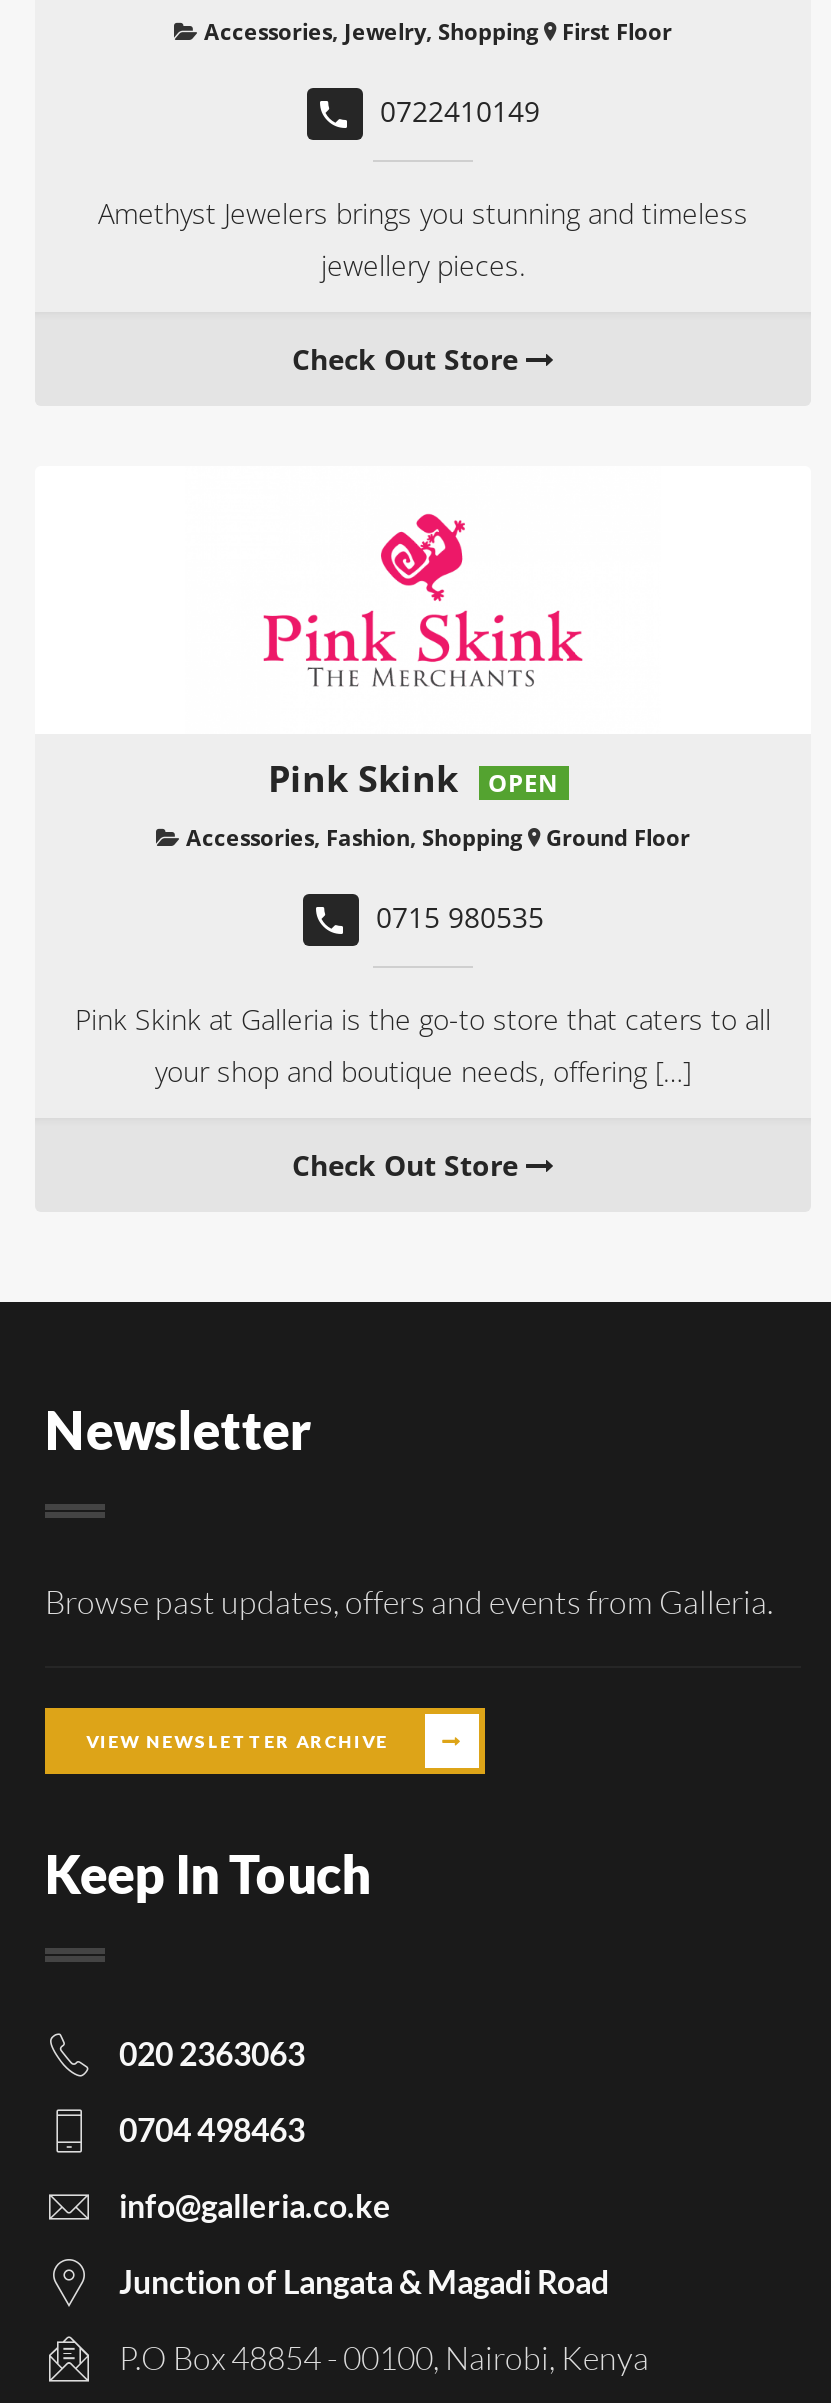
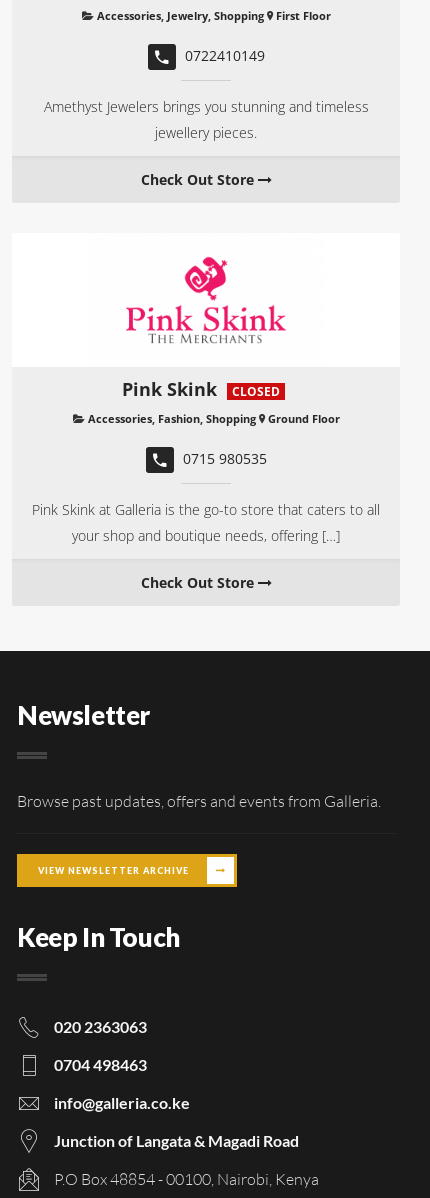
- OPEN
+ CLOSED
